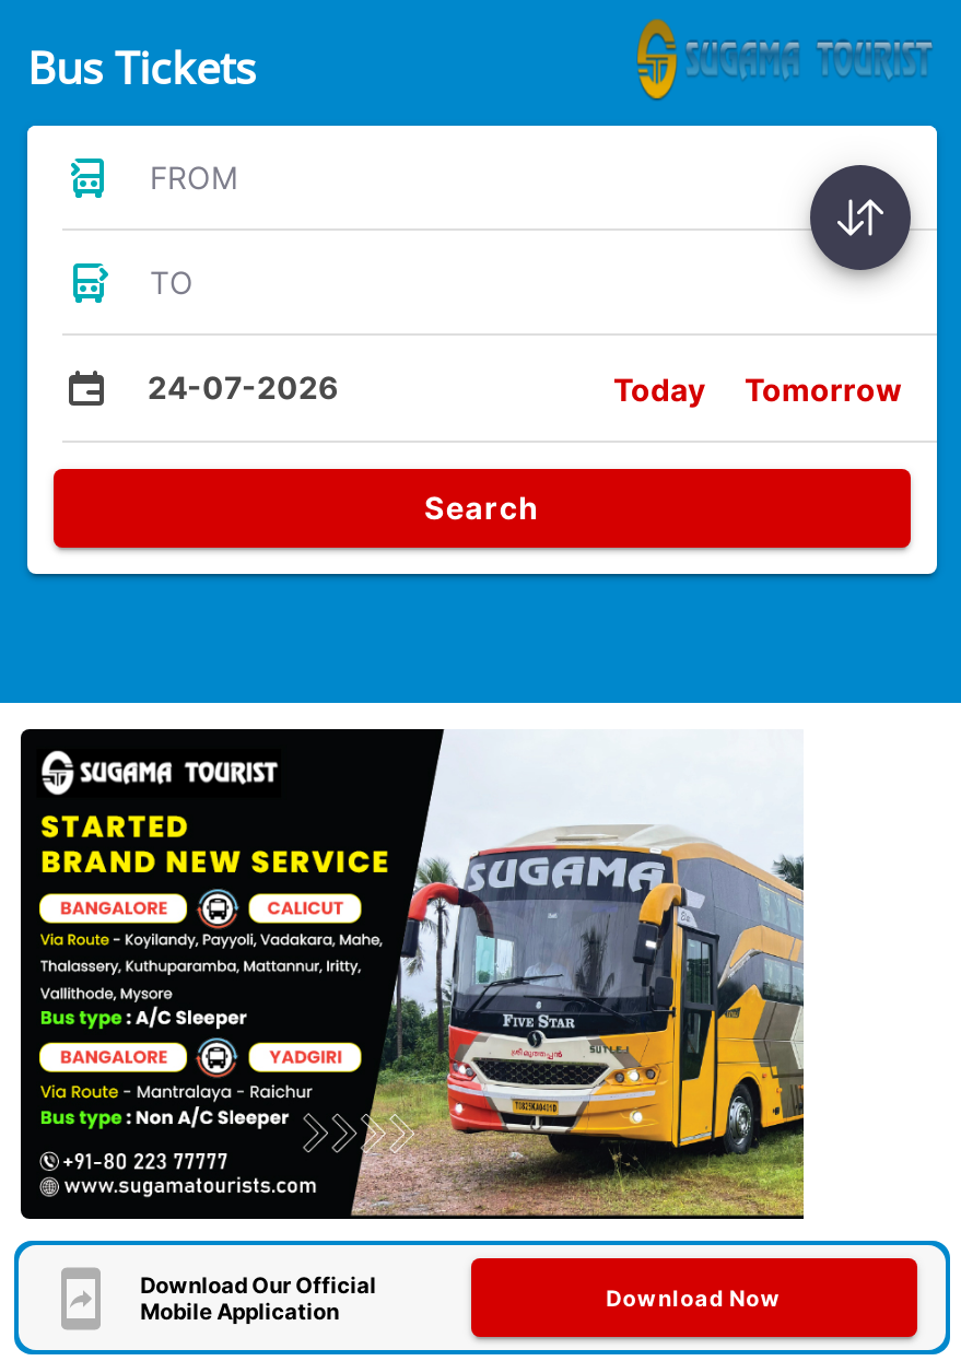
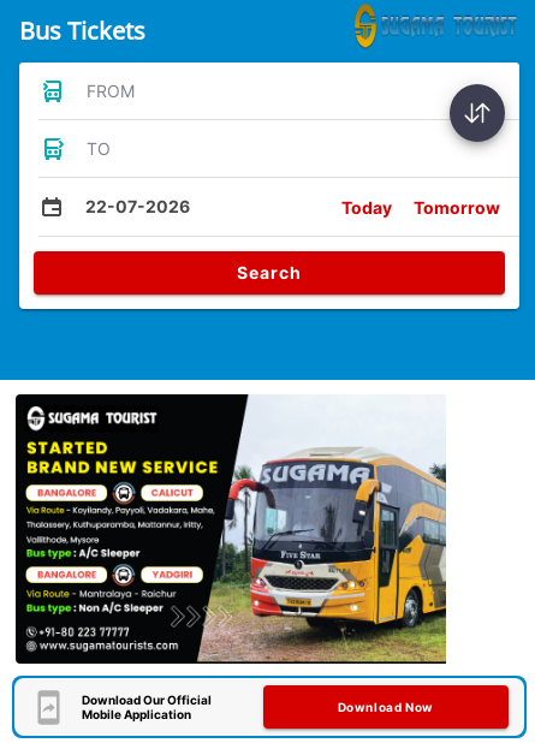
- 24-07-2026
+ 22-07-2026
